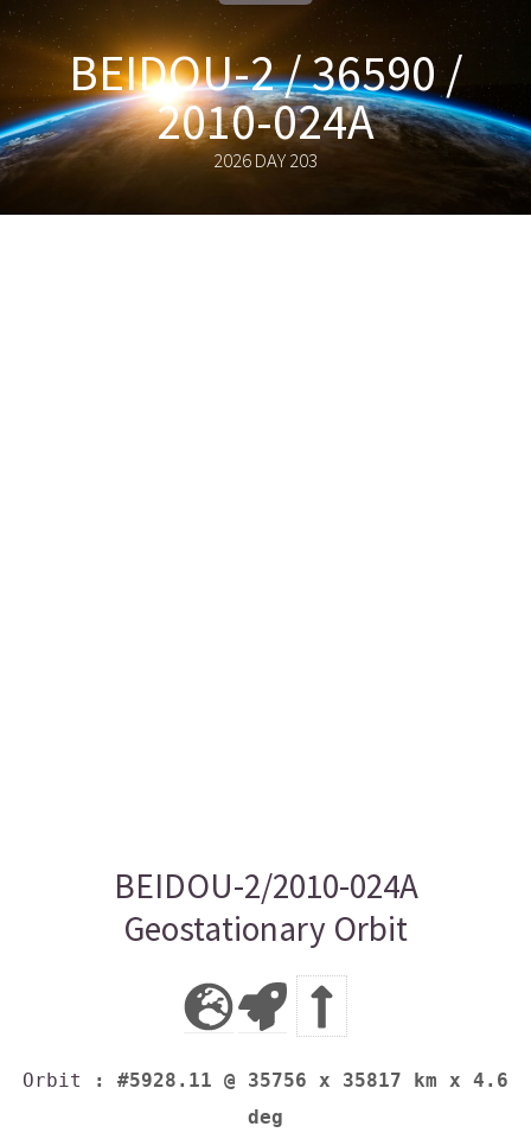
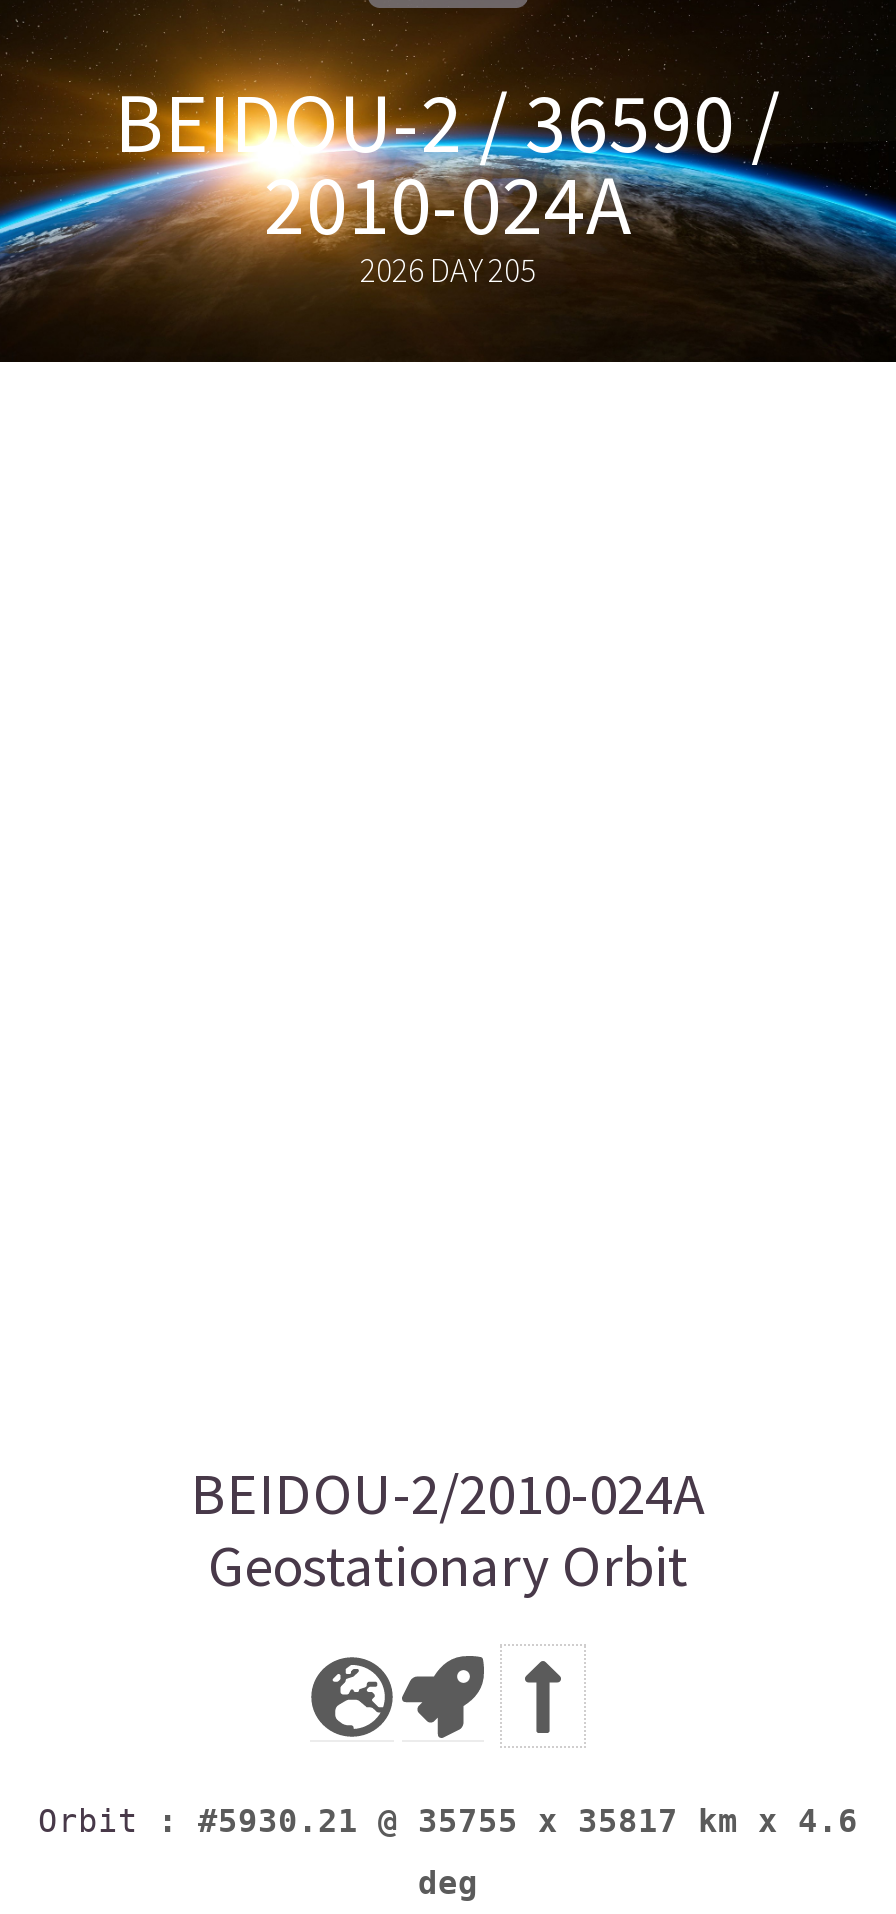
- 2026 DAY 203
+ 2026 DAY 205

- Orbit: #5928.11 @ 35756 x 35817 km x 4.6
+ Orbit: #5930.21 @ 35755 x 35817 km x 4.6
